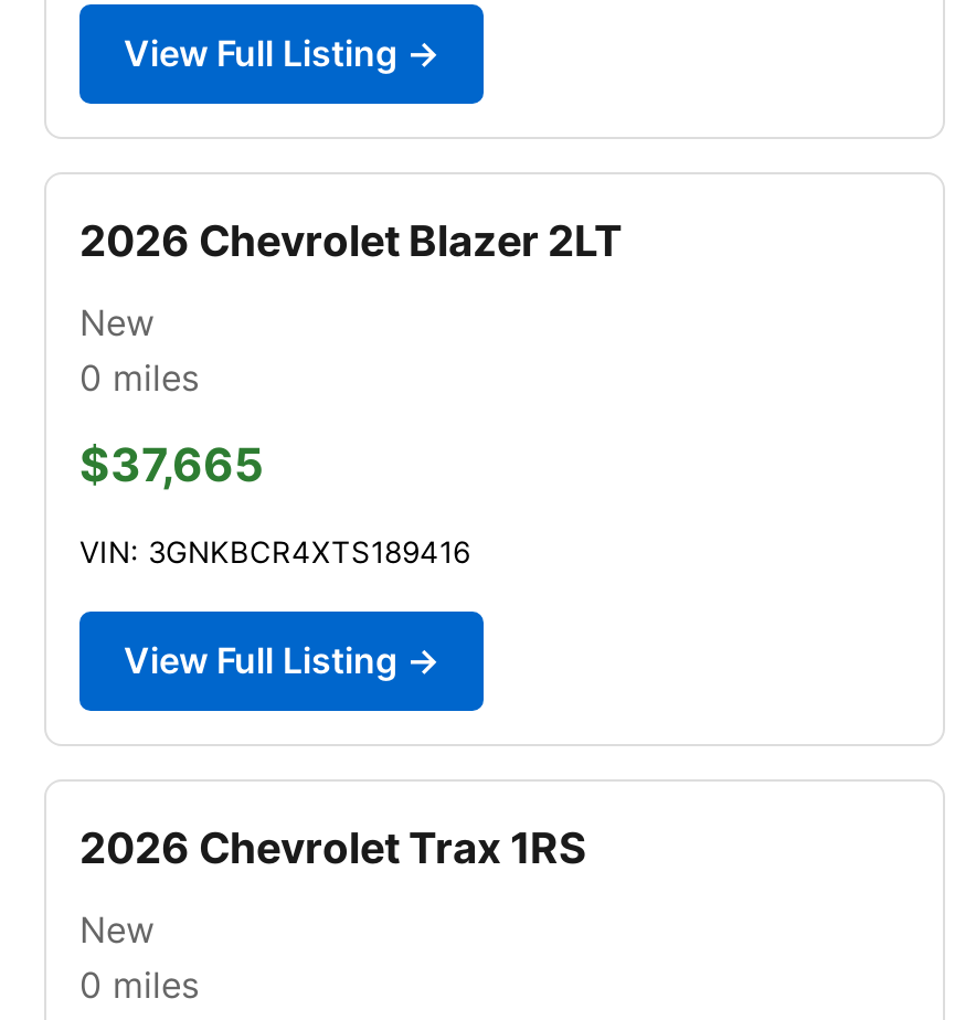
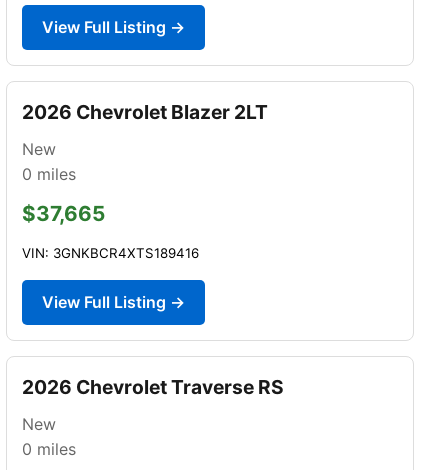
- 2026 Chevrolet Trax 1RS
+ 2026 Chevrolet Traverse RS
